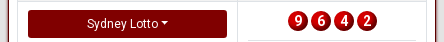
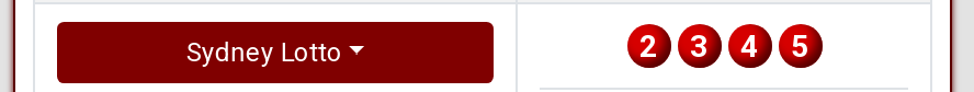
- 9
+ 2

- 6
+ 3

- 2
+ 5
